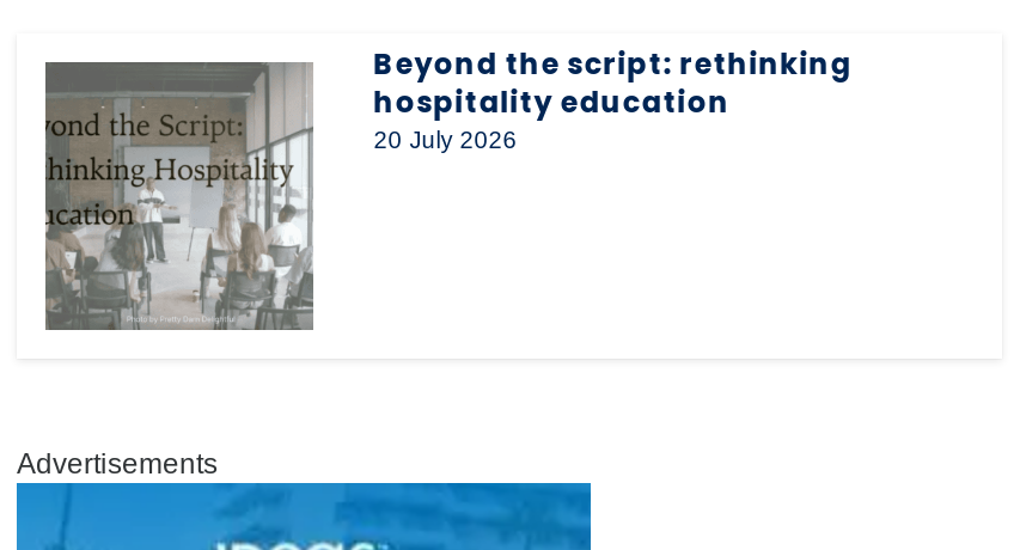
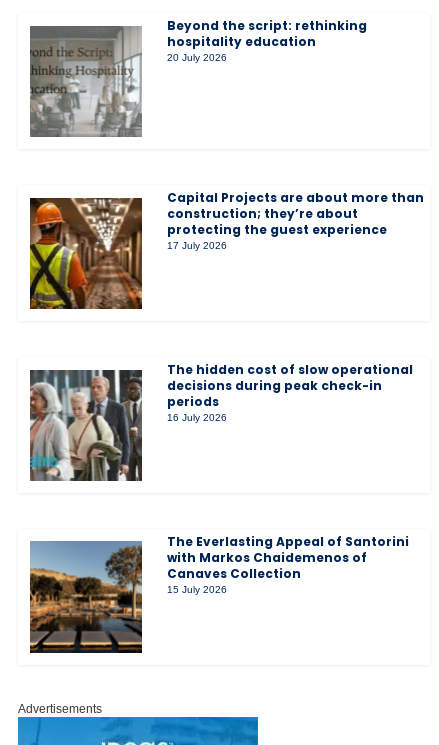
+ [image]
+ Capital Projects are about more than
+ construction; they’re about
+ protecting the guest experience
+ 17 July 2026

+ [image]
+ The hidden cost of slow operational
+ decisions during peak check-in
+ periods
+ 16 July 2026

+ [image]
+ The Everlasting Appeal of Santorini
+ with Markos Chaidemenos of
+ Canaves Collection
+ 15 July 2026
